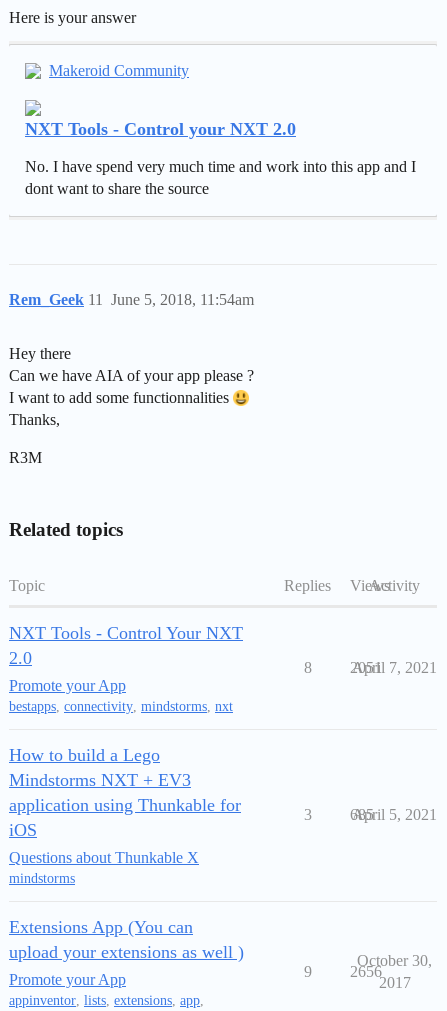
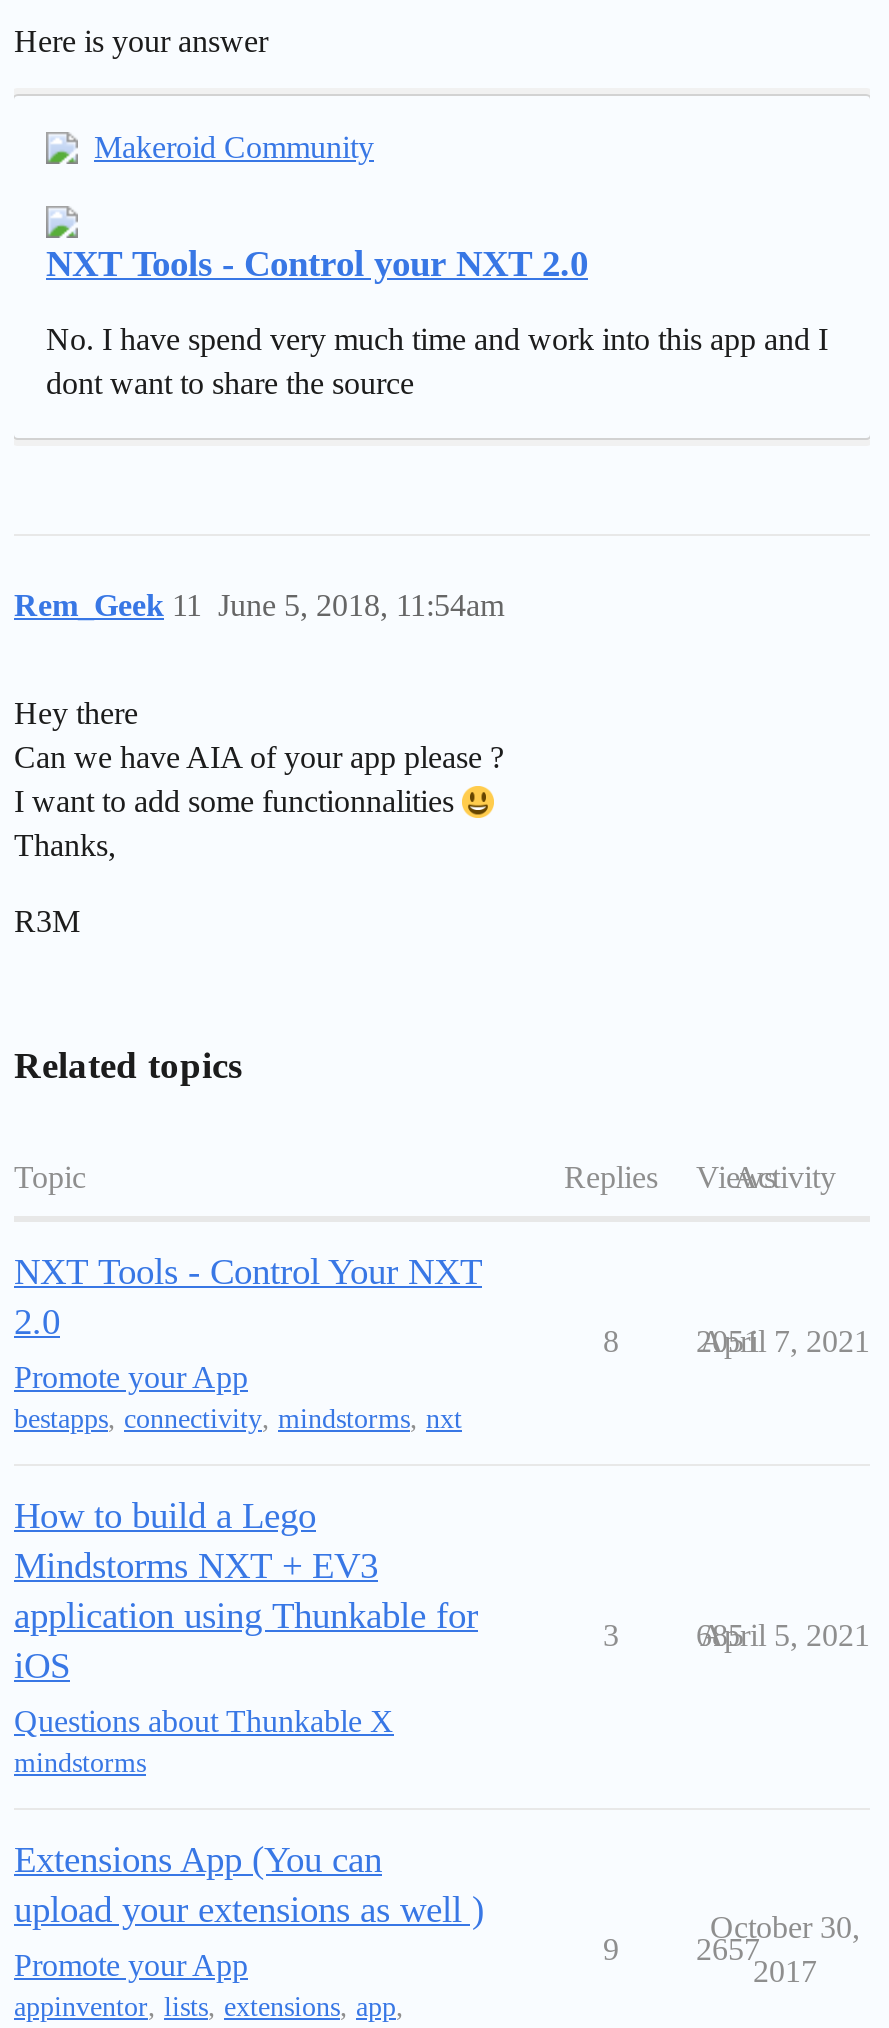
- 2656
+ 2657
